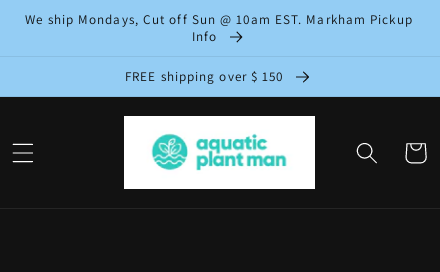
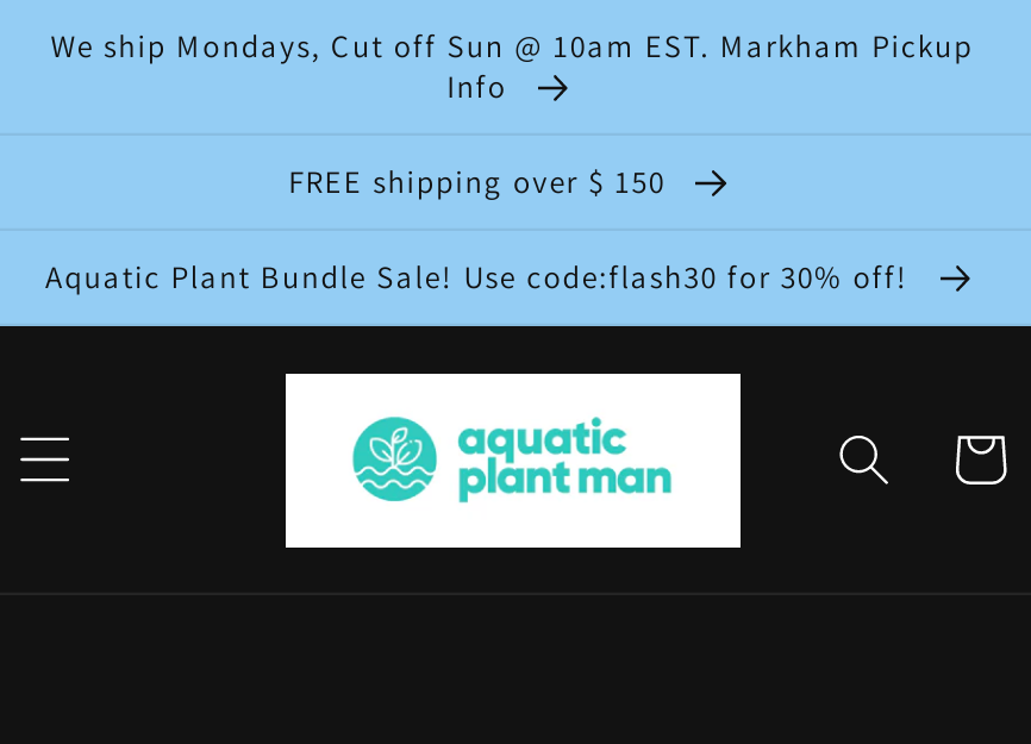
+ Aquatic Plant Bundle Sale! Use code:flash30 for 30% off!
